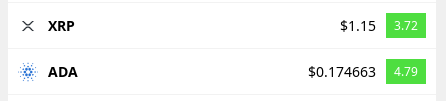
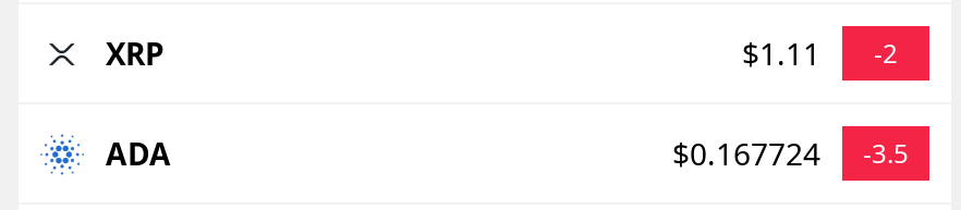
- $1.15
+ $1.11

- 3.72
+ -2

- $0.174663
+ $0.167724

- 4.79
+ -3.5
